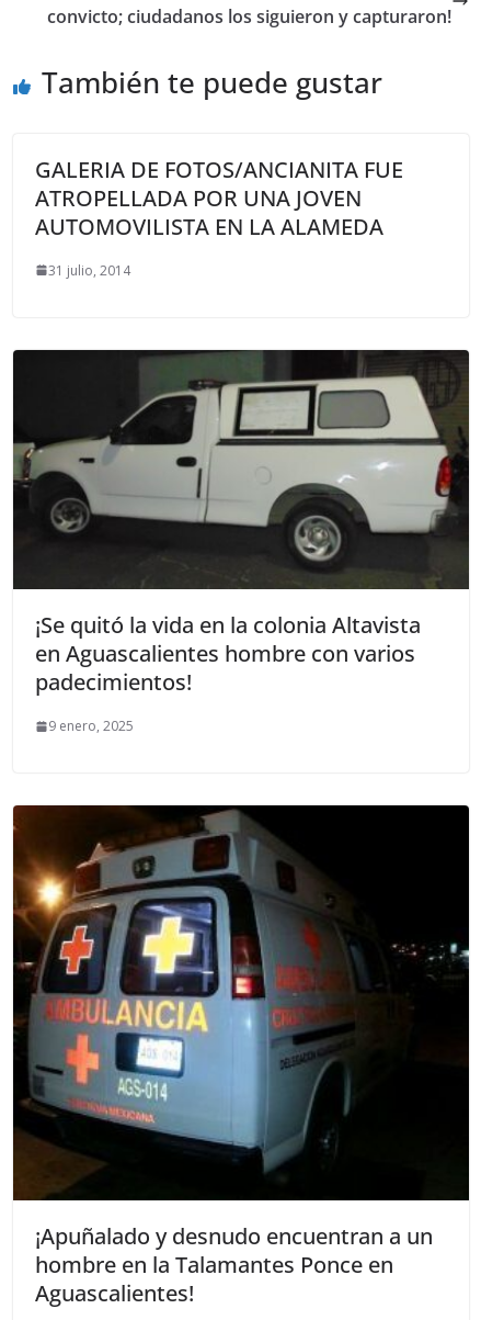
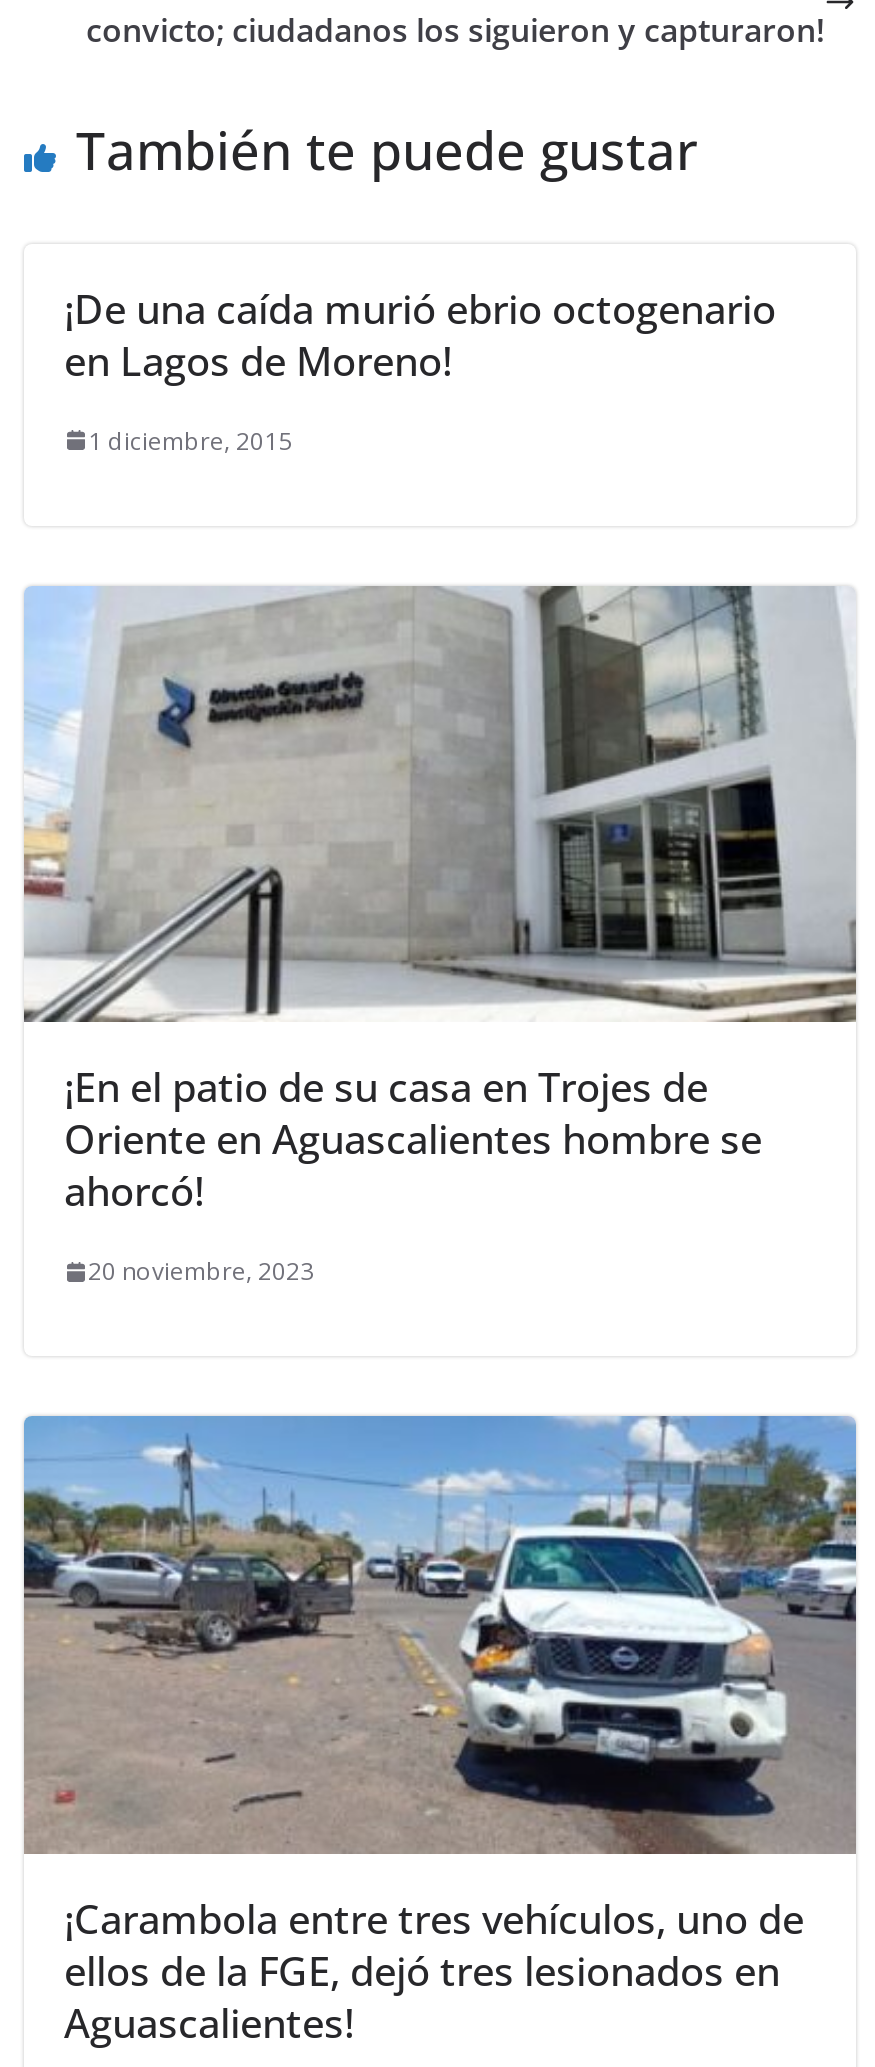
- GALERIA DE FOTOS/ANCIANITA FUE
- ATROPELLADA POR UNA JOVEN
- AUTOMOVILISTA EN LA ALAMEDA
+ ¡De una caída murió ebrio octogenario
+ en Lagos de Moreno!

- 31 julio, 2014
+ 1 diciembre, 2015

- [image]
- ¡Se quitó la vida en la colonia Altavista
- en Aguascalientes hombre con varios
- padecimientos!
+ [image]
+ ¡En el patio de su casa en Trojes de
+ Oriente en Aguascalientes hombre se
+ ahorcó!

- 9 enero, 2025
+ 20 noviembre, 2023

- [image]
- ¡Apuñalado y desnudo encuentran a un
- hombre en la Talamantes Ponce en
+ [image]
+ ¡Carambola entre tres vehículos, uno de
+ ellos de la FGE, dejó tres lesionados en
